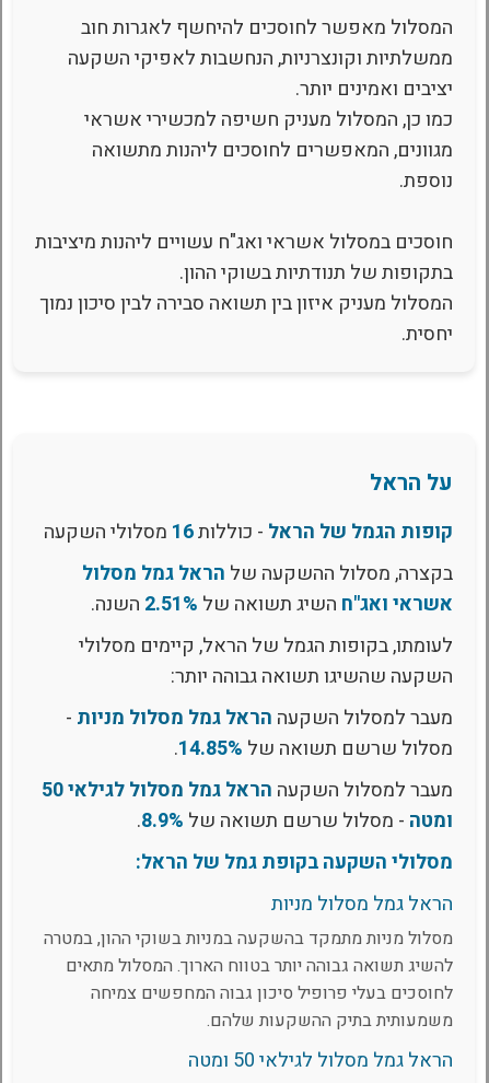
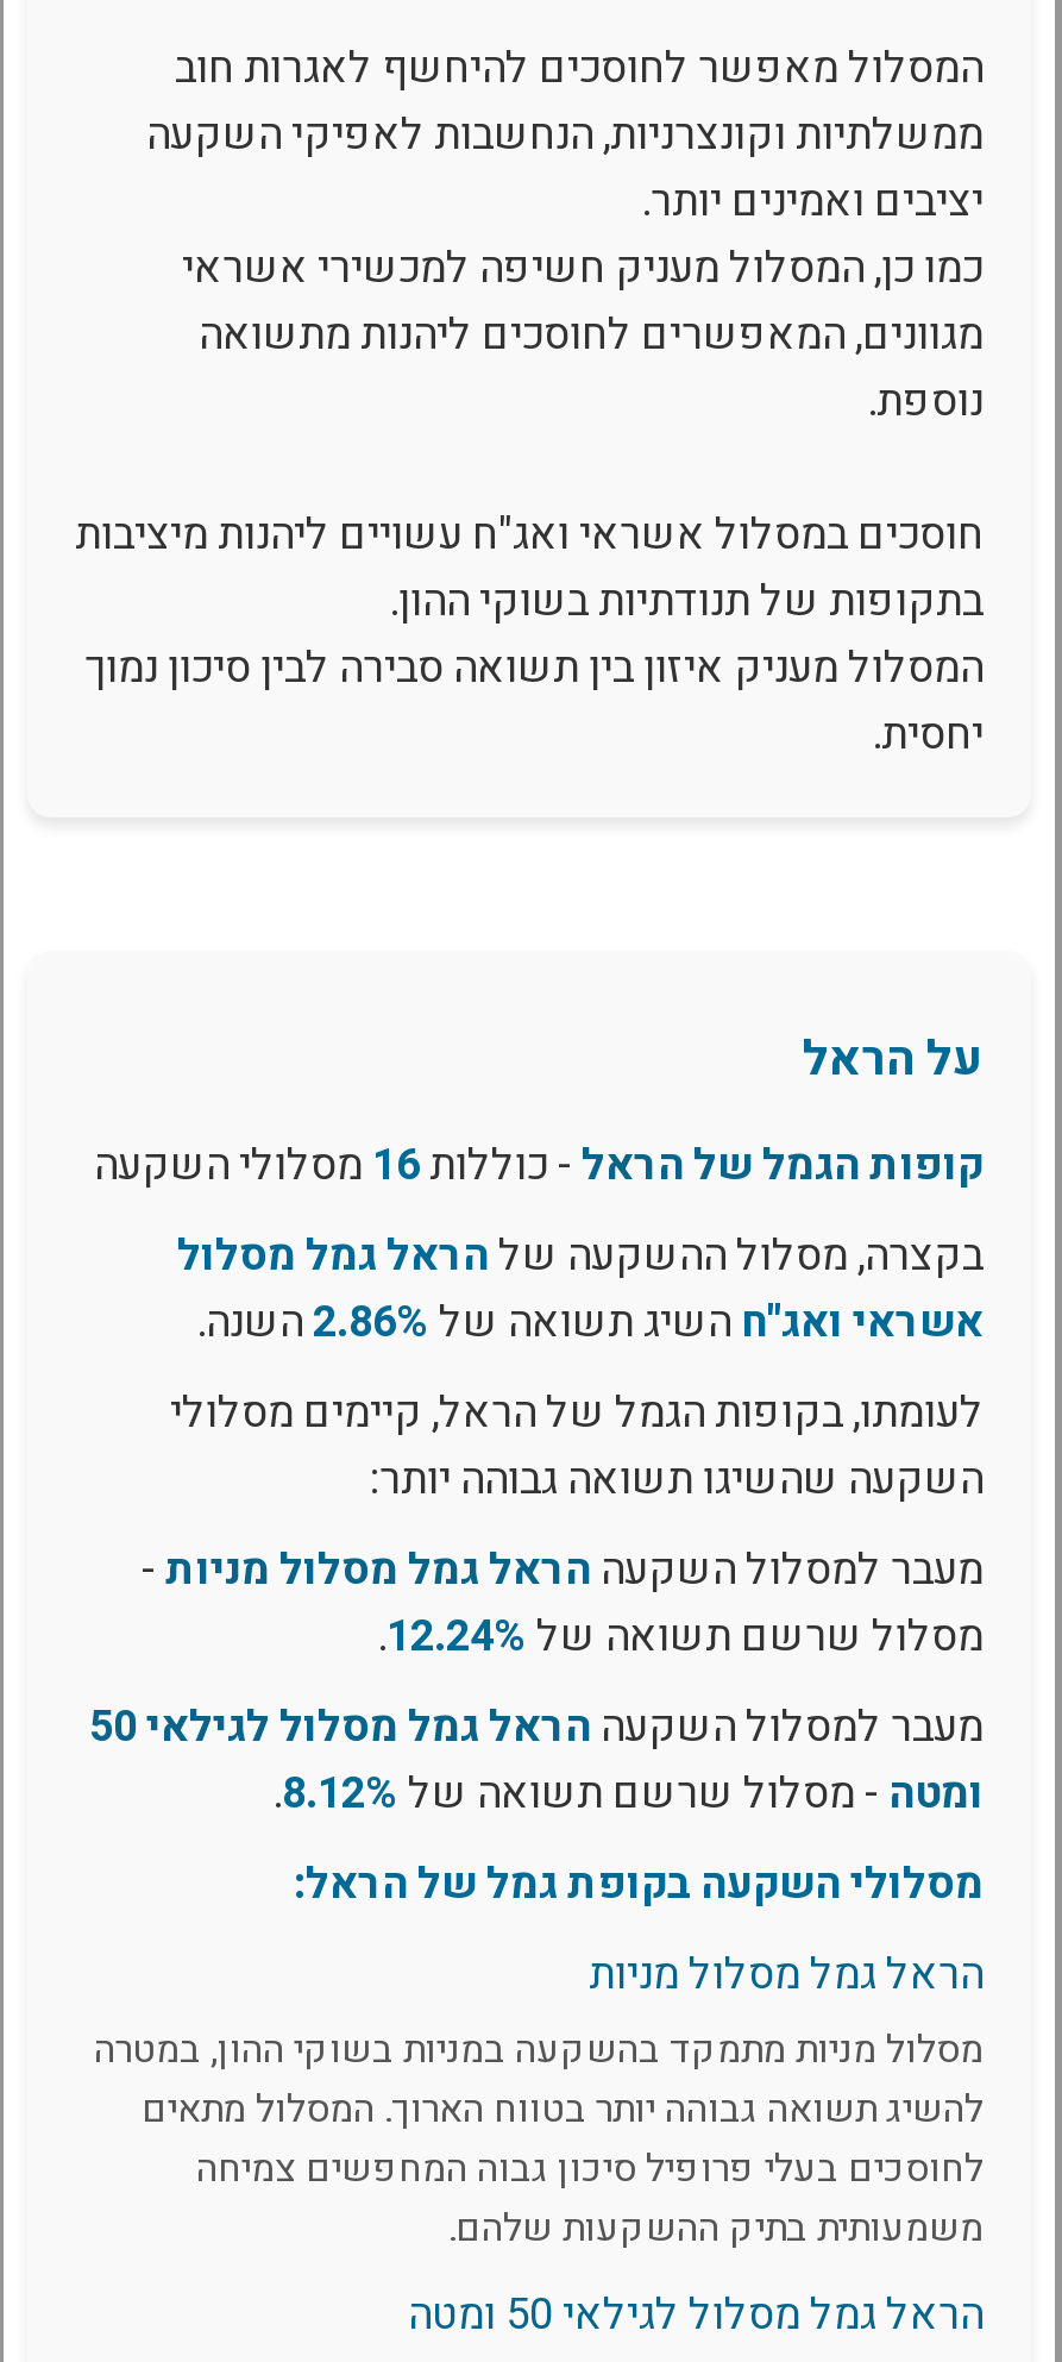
- אשראי ואג"ח השיג תשואה של 2.51% השנה.
+ אשראי ואג"ח השיג תשואה של 2.86% השנה.

- מסלול שרשם תשואה של 14.85%.
+ מסלול שרשם תשואה של 12.24%.

- ומטה - מסלול שרשם תשואה של 8.9%.
+ ומטה - מסלול שרשם תשואה של 8.12%.
